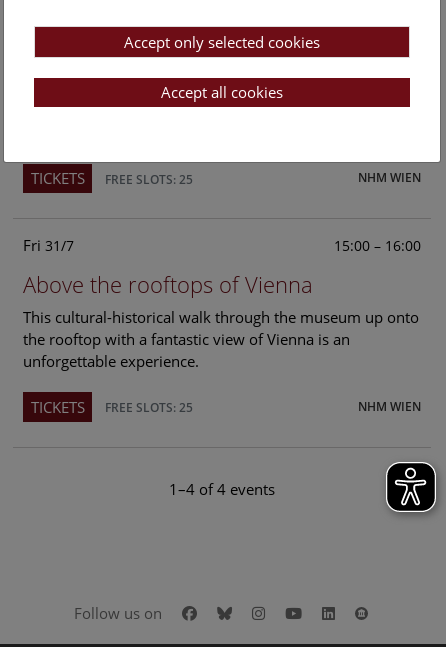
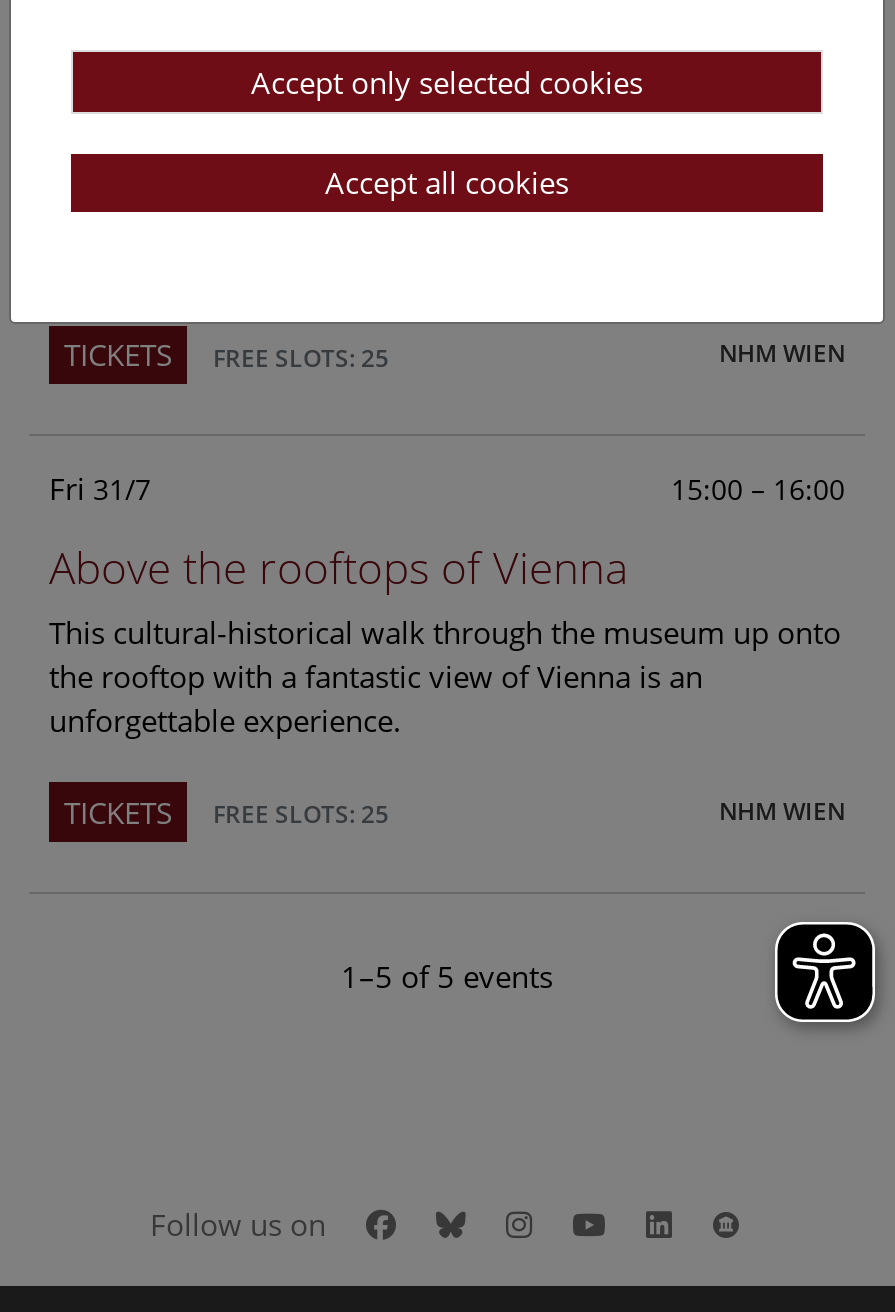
- 1–4 of 4 events
+ 1–5 of 5 events
